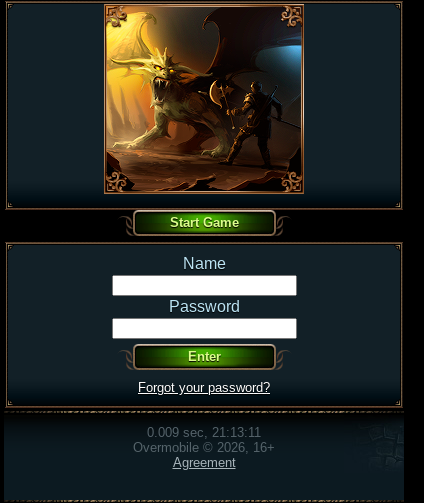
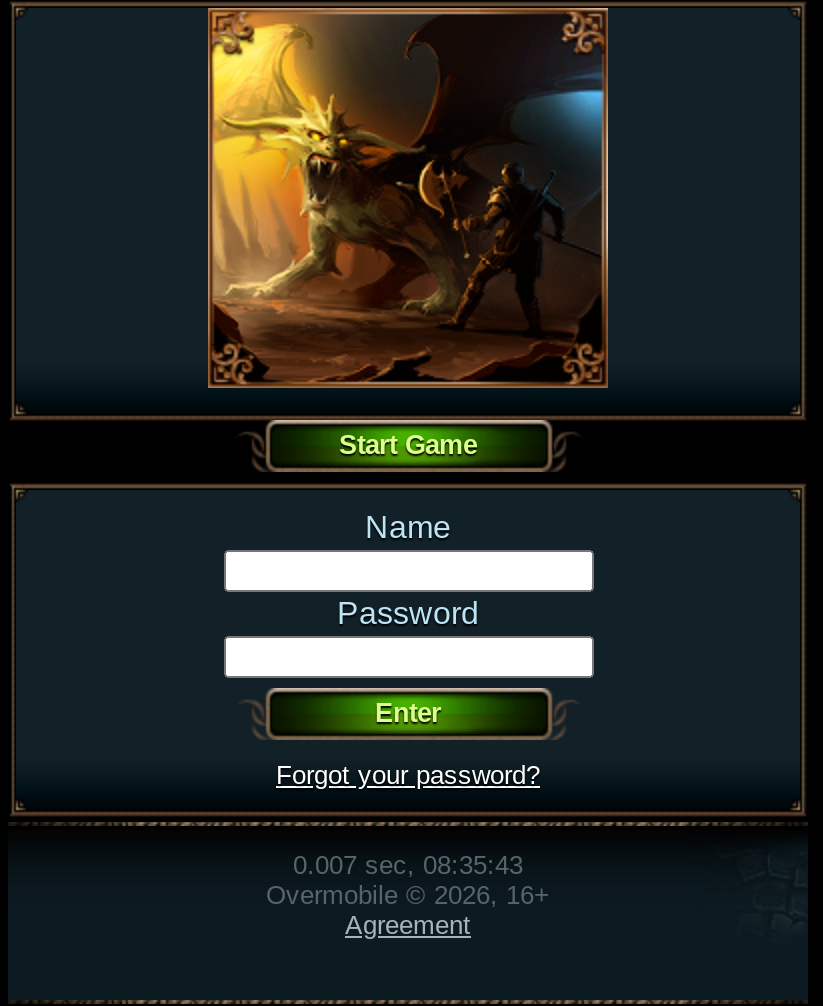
- 0.009 sec, 21:13:11
+ 0.007 sec, 08:35:43
